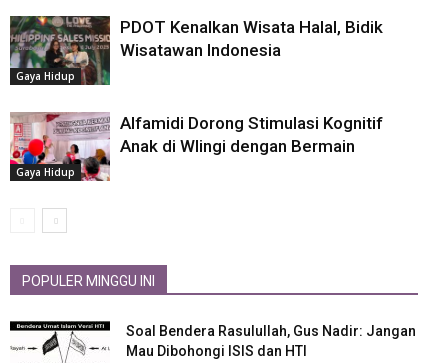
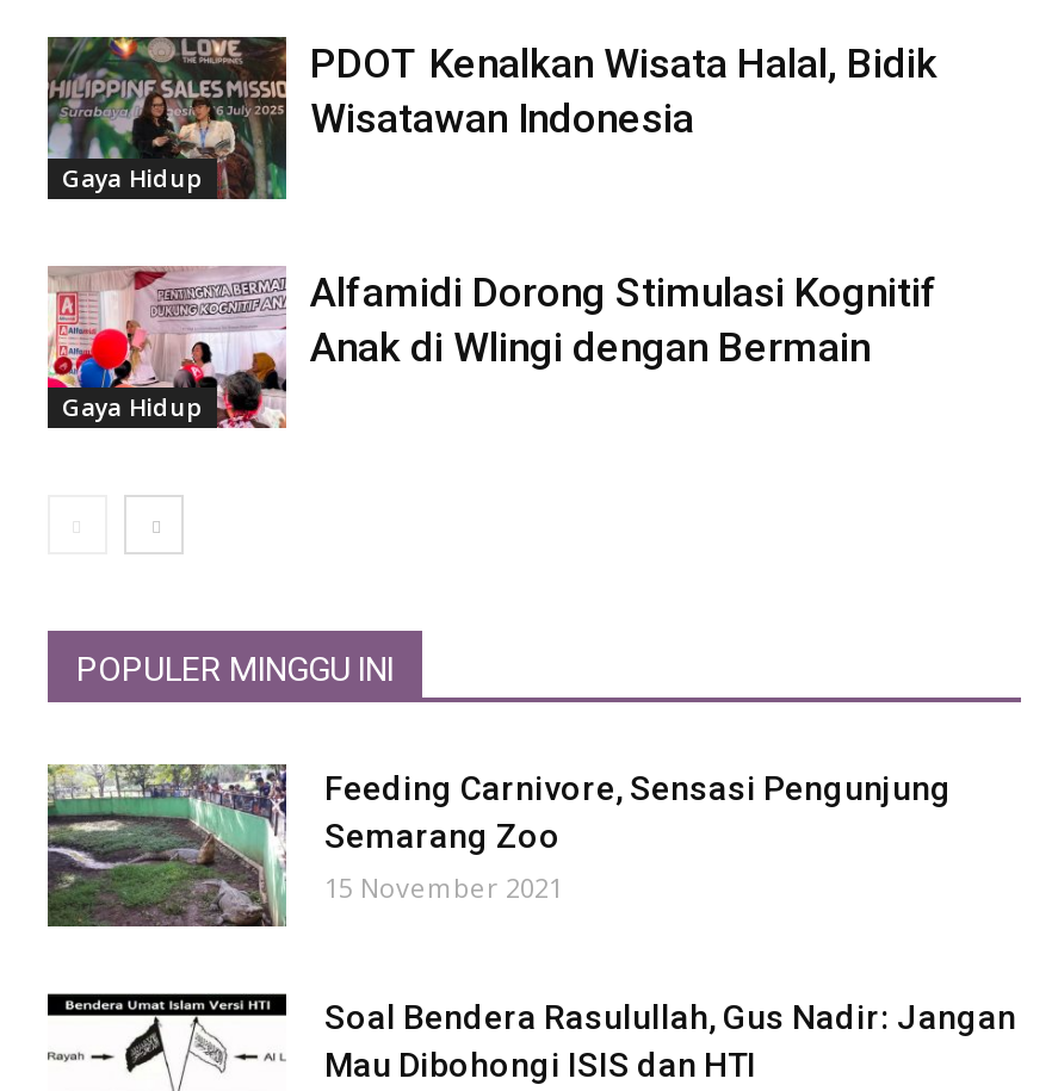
+ [image]
+ Feeding Carnivore, Sensasi Pengunjung
+ Semarang Zoo
+ 15 November 2021
